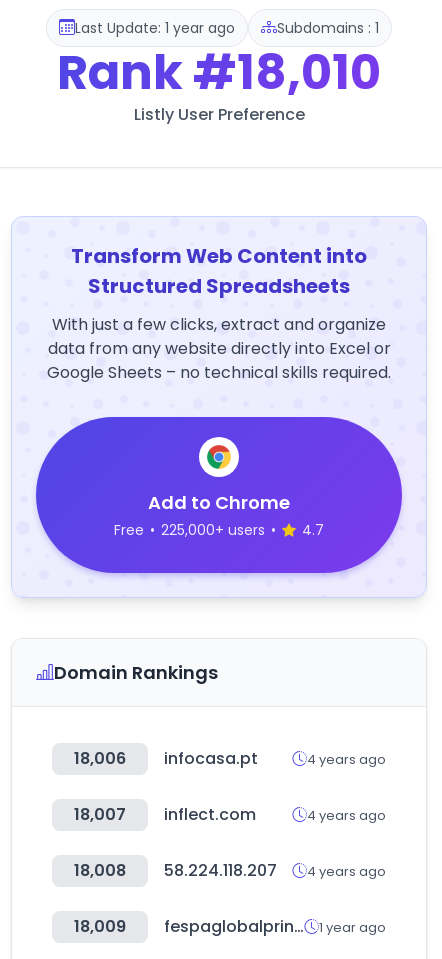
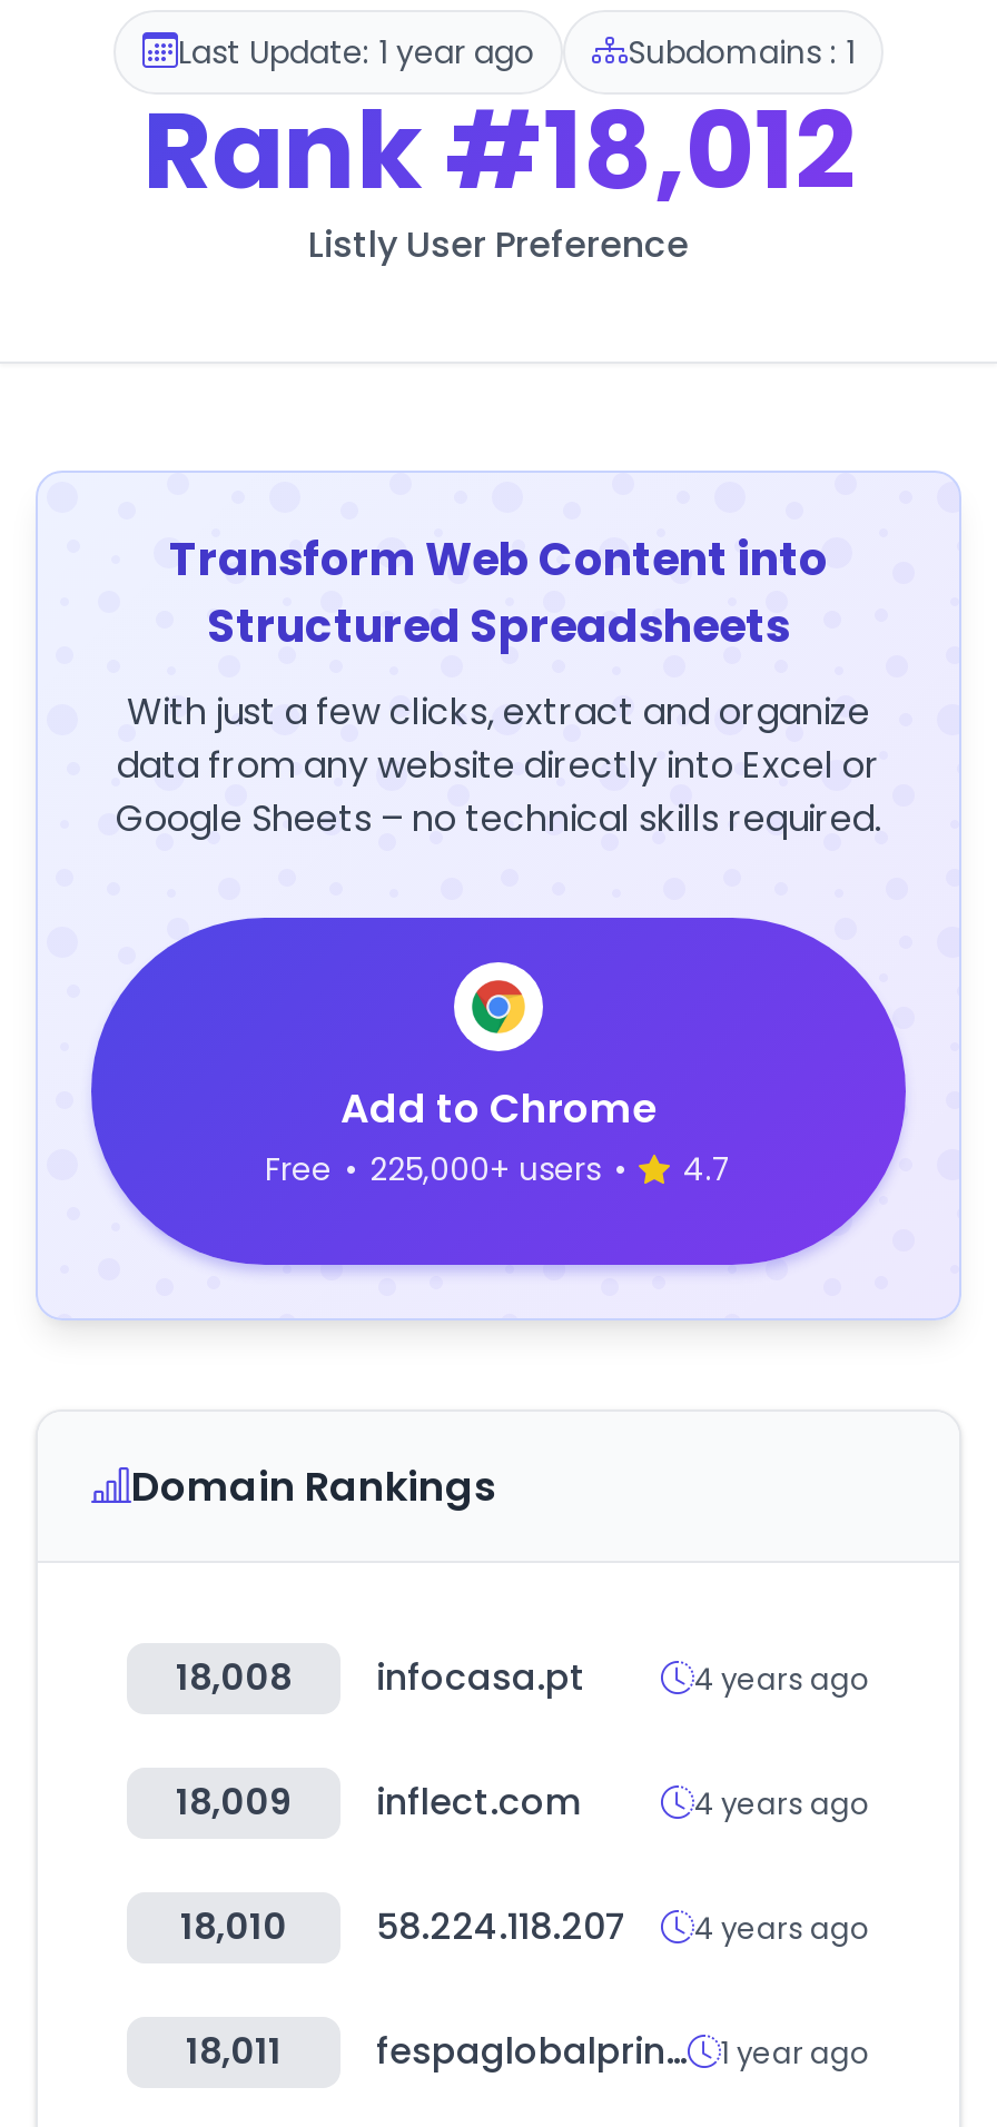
- Rank #18,010
+ Rank #18,012

- 18,006 infocasa.pt
+ 18,008 infocasa.pt

- 18,007 inflect.com
+ 18,009 inflect.com

- 18,008 58.224.118.207 4 years ago
+ 18,010 58.224.118.207 4 years ago

- 18,009
+ 18,011
